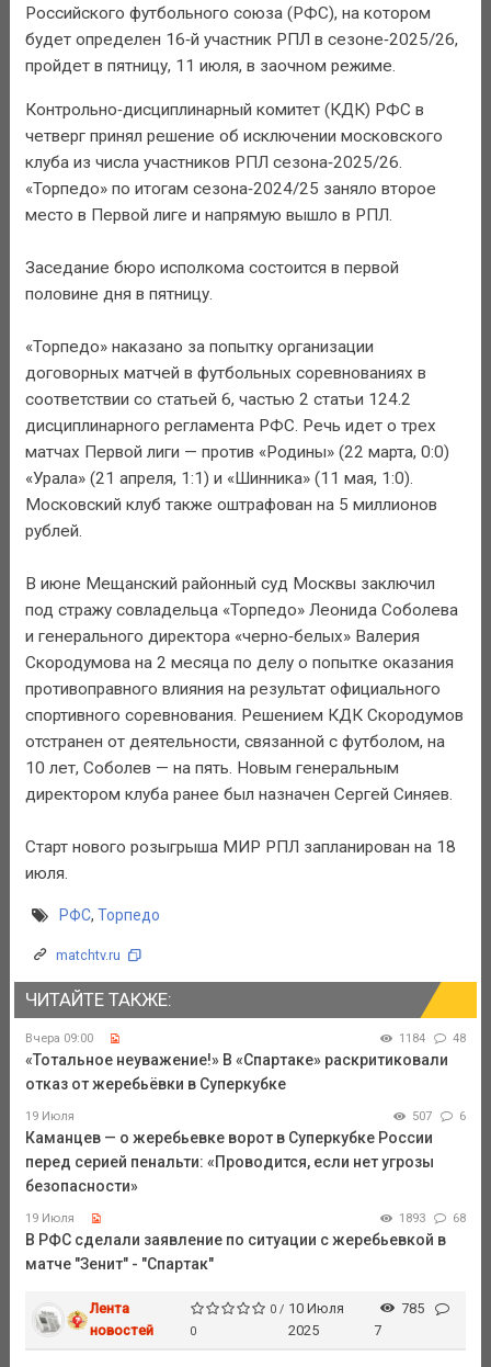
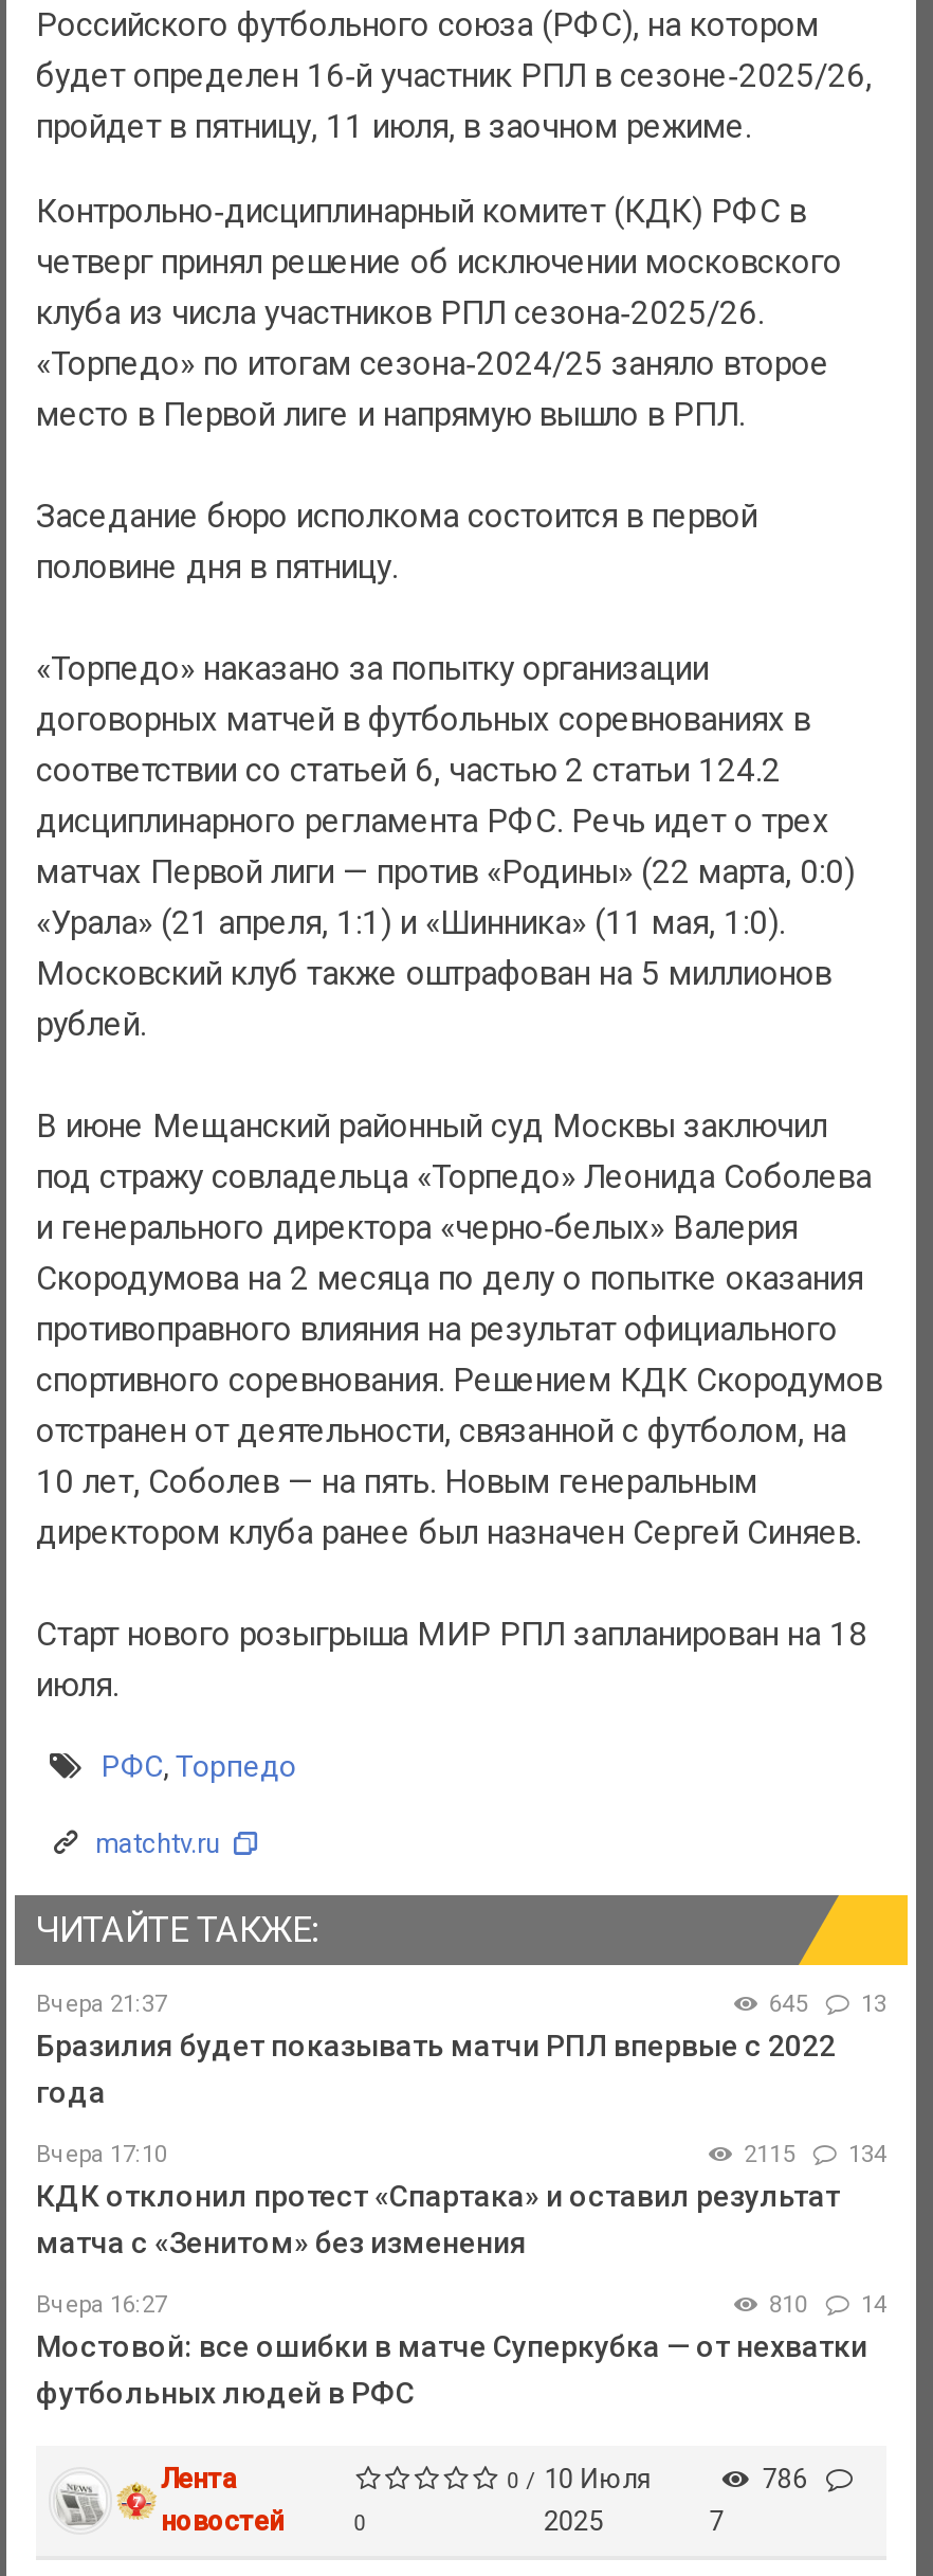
- Вчера 09:00
- 1184
- 48
- «Тотальное неуважение!» В «Спартаке» раскритиковали
- отказ от жеребьёвки в Суперкубке
+ Вчера 21:37
+ 645
+ 13
+ Бразилия будет показывать матчи РПЛ впервые с 2022
+ года

- 19 Июля
- 507
- 6
- Каманцев — о жеребьевке ворот в Суперкубке России
- перед серией пенальти: «Проводится, если нет угрозы
- безопасности»
+ Вчера 17:10
+ 2115
+ 134
+ КДК отклонил протест «Спартака» и оставил результат
+ матча с «Зенитом» без изменения

- 19 Июля
- 1893
- 68
- В РФС сделали заявление по ситуации с жеребьевкой в
- матче "Зенит" - "Спартак"
+ Вчера 16:27
+ 810
+ 14
+ Мостовой: все ошибки в матче Суперкубка — от нехватки
+ футбольных людей в РФС

- 785
+ 786
